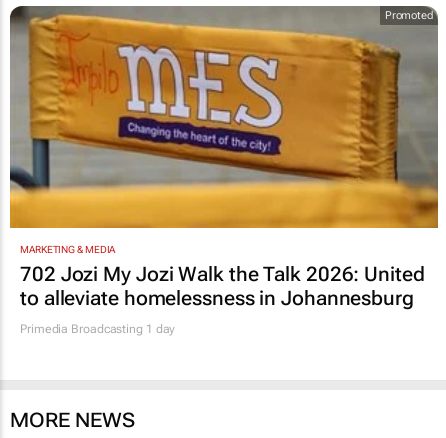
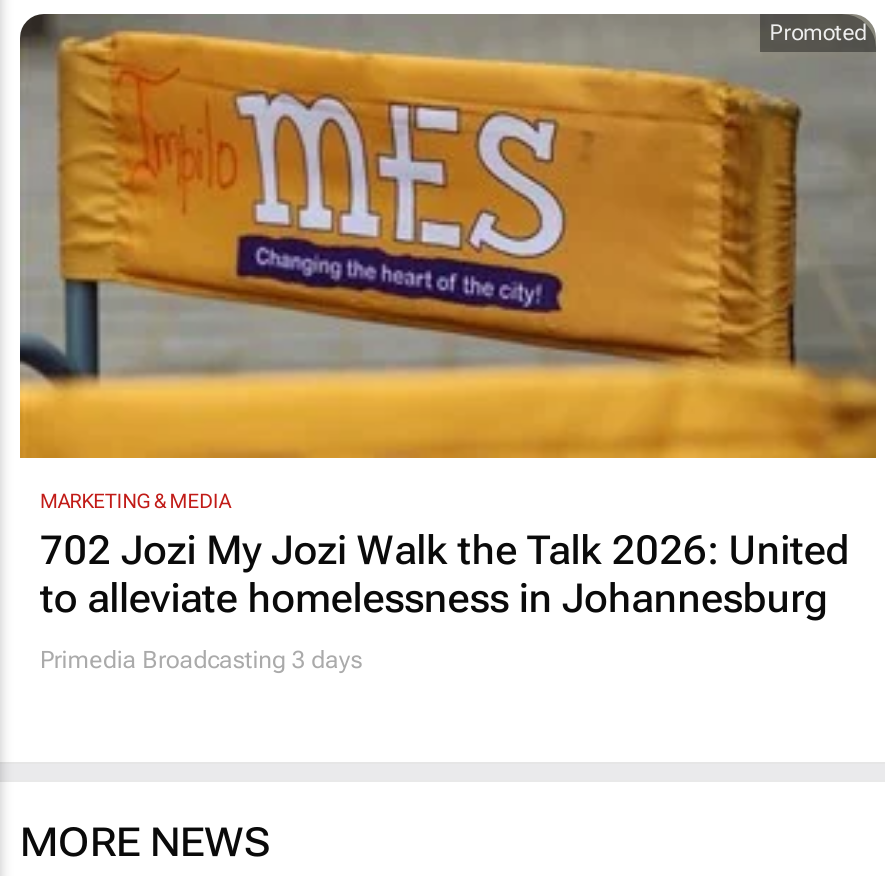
- Primedia Broadcasting 1 day
+ Primedia Broadcasting 3 days
